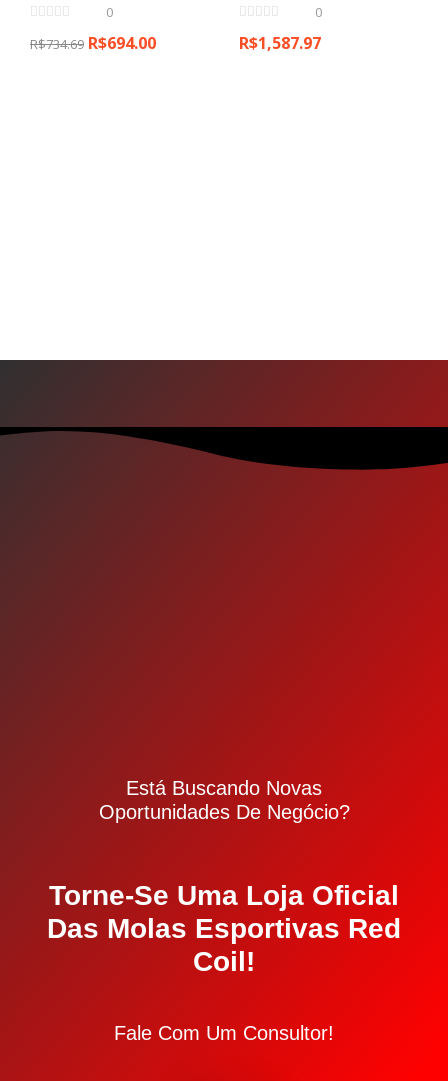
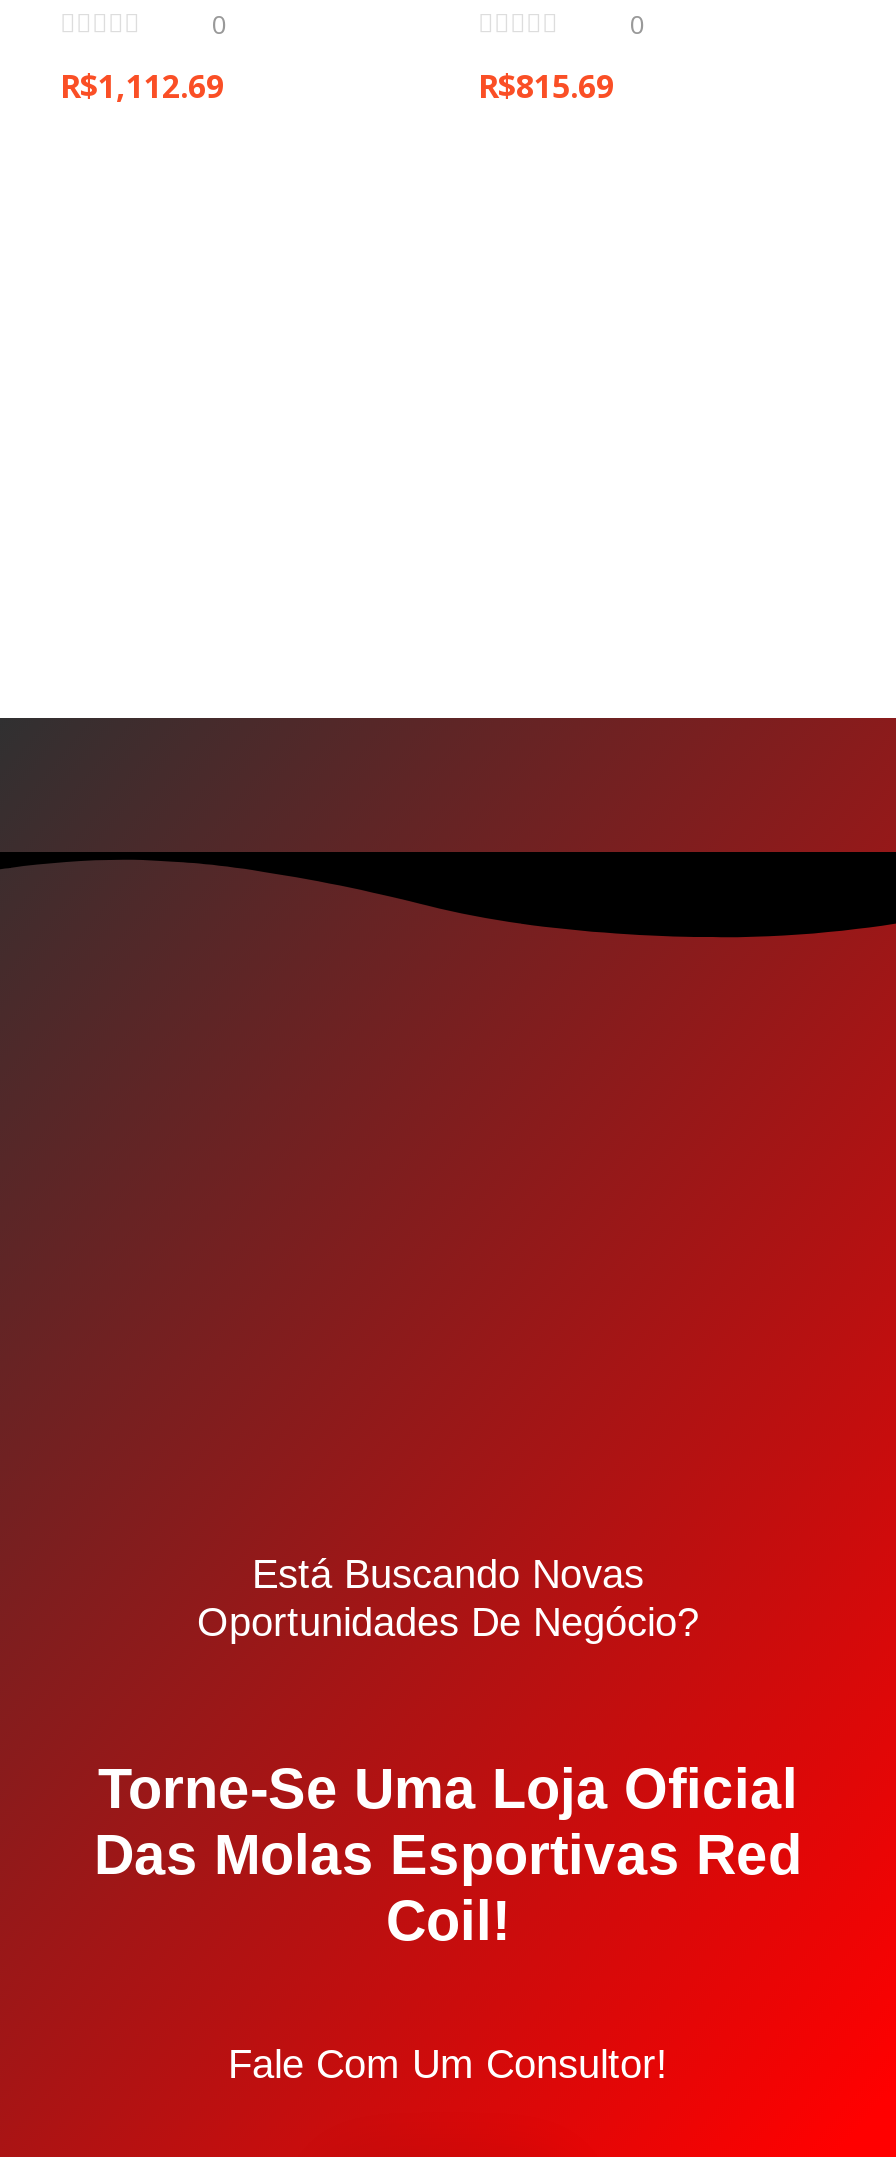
- R$734.69 R$694.00
+ R$1,112.69

- R$1,587.97
+ R$815.69
